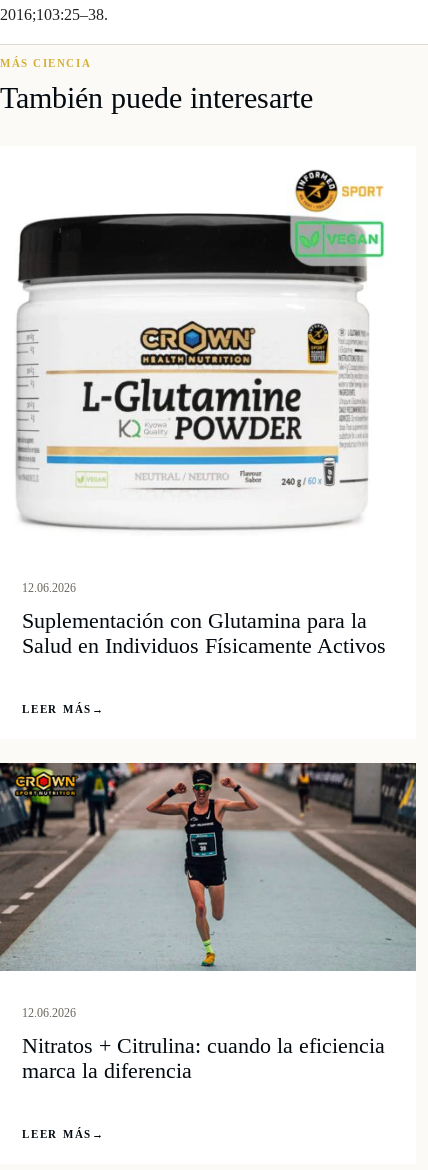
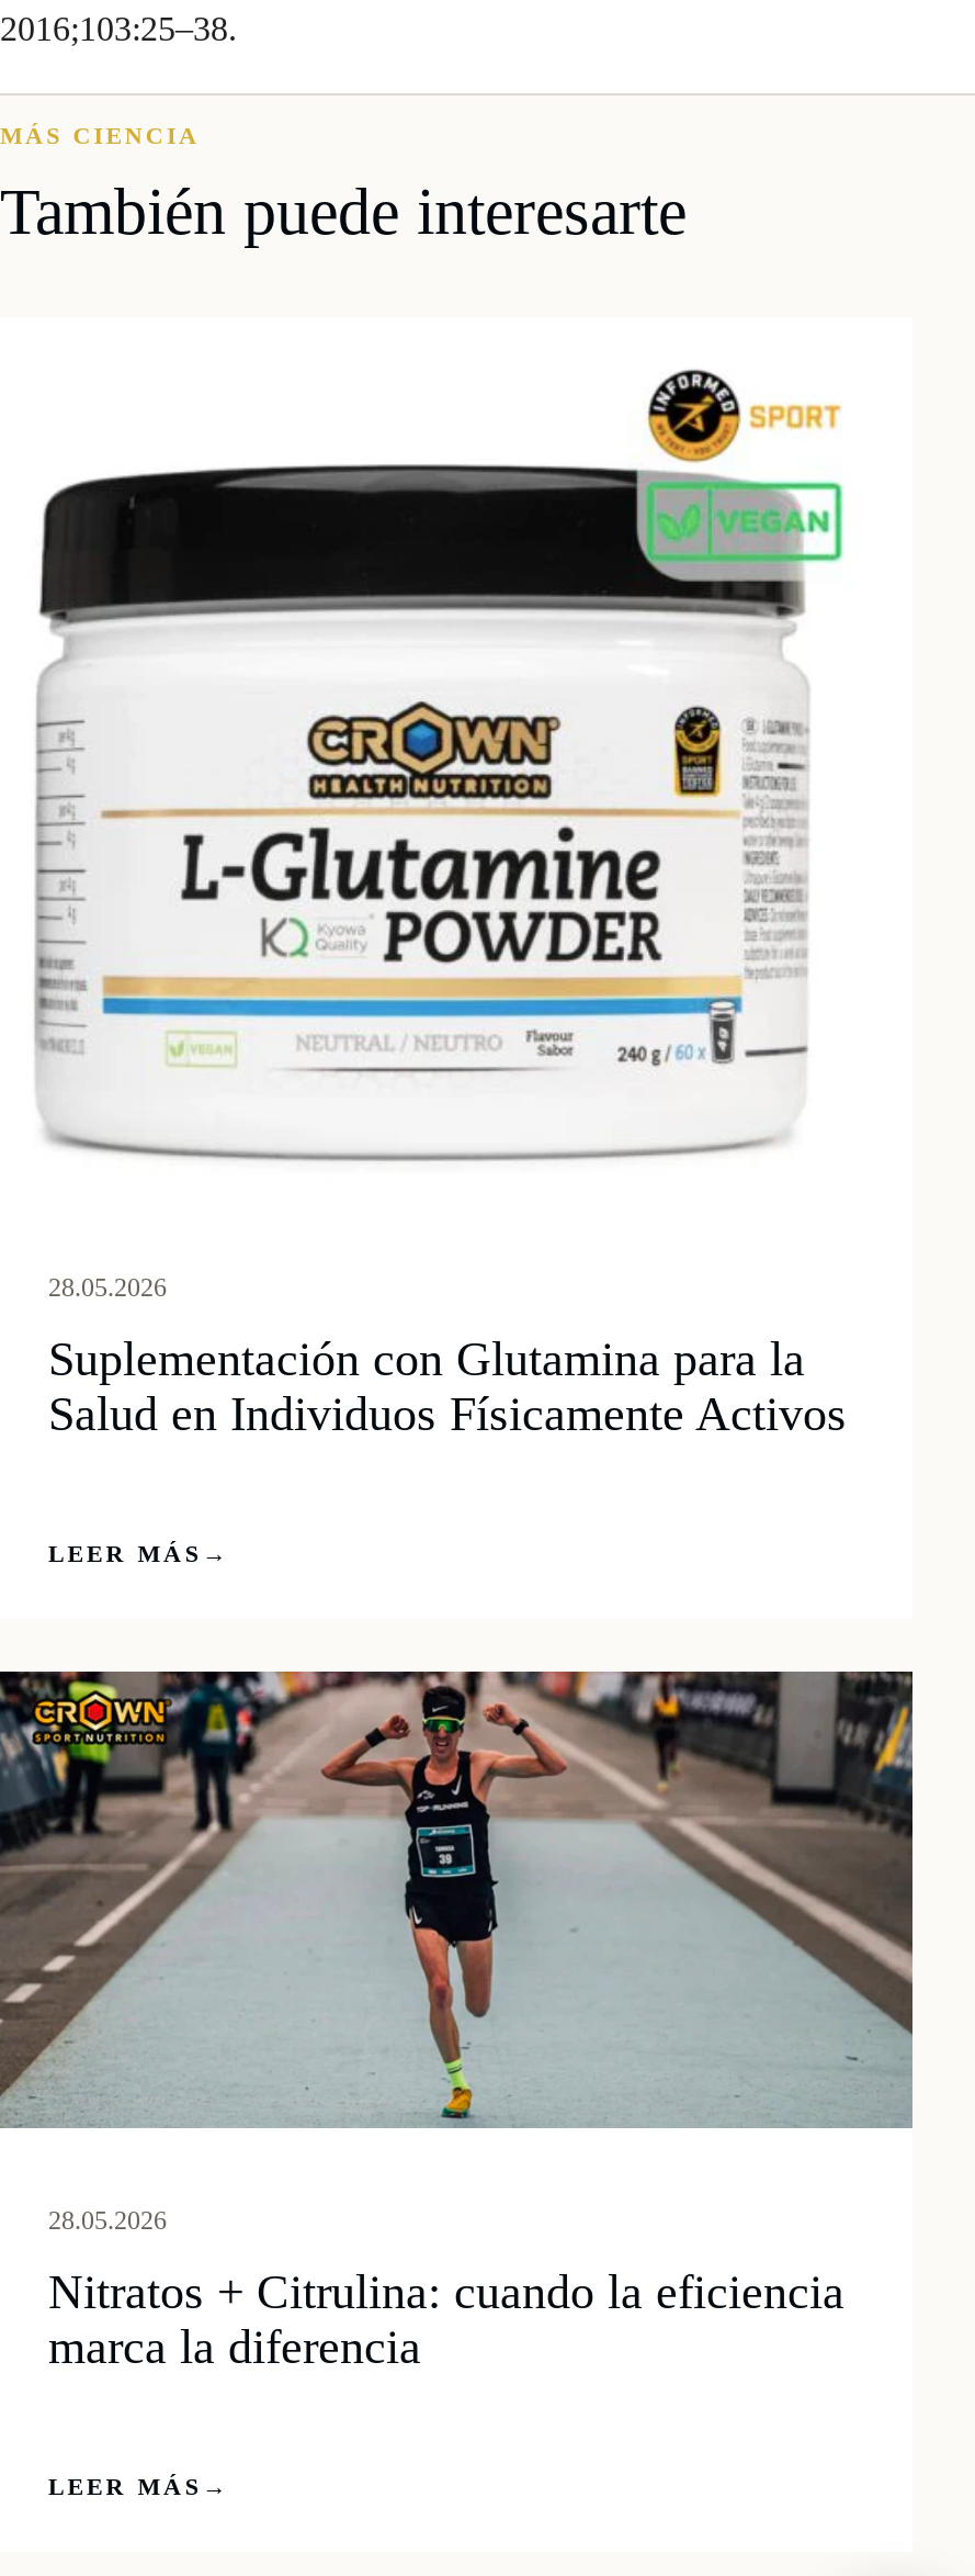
- 12.06.2026
+ 28.05.2026

- 12.06.2026
+ 28.05.2026
